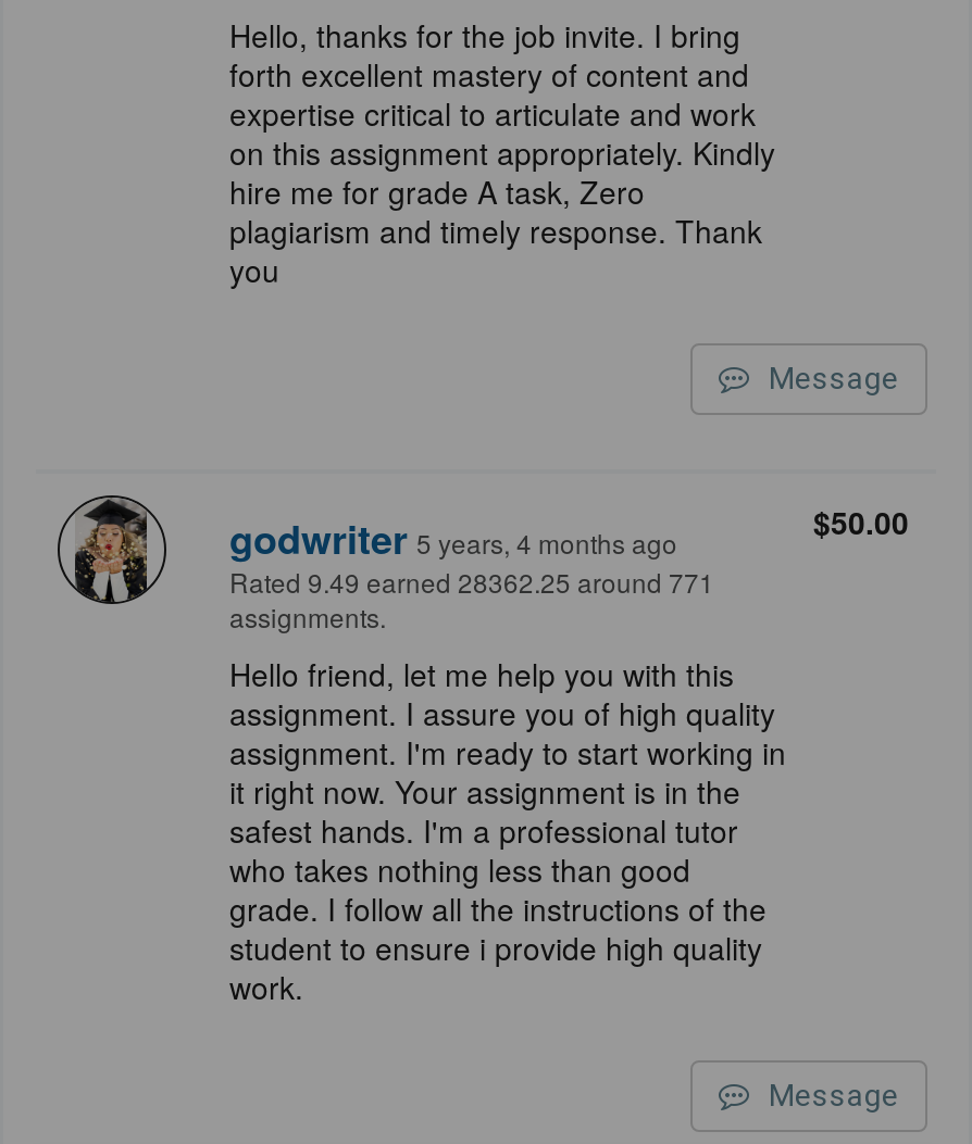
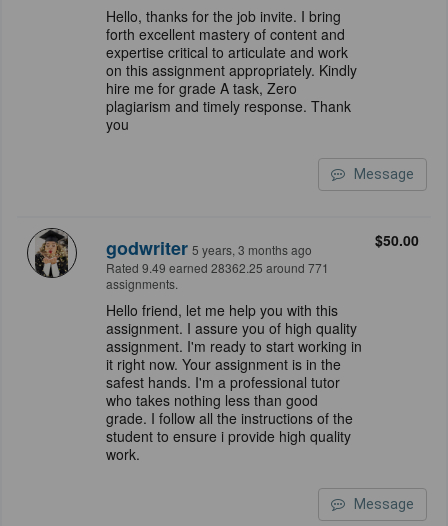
- godwriter 5 years, 4 months ago
+ godwriter 5 years, 3 months ago
